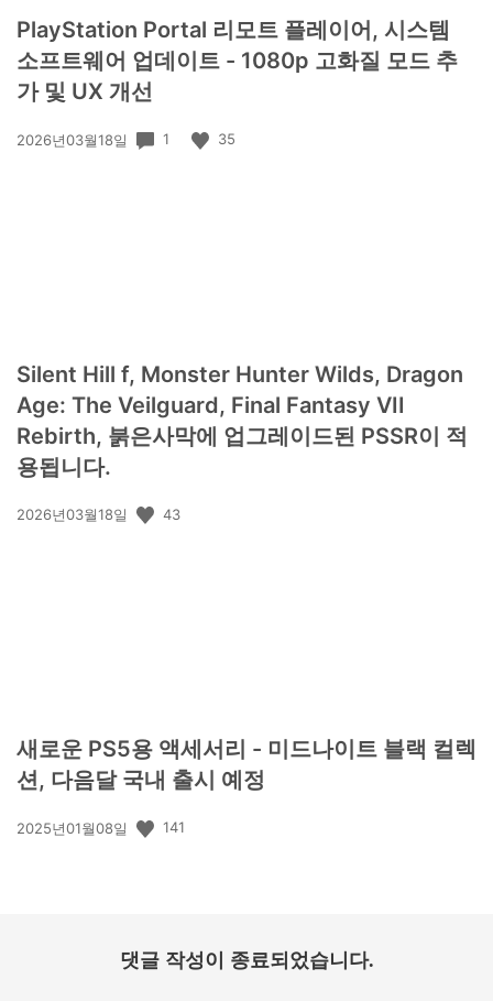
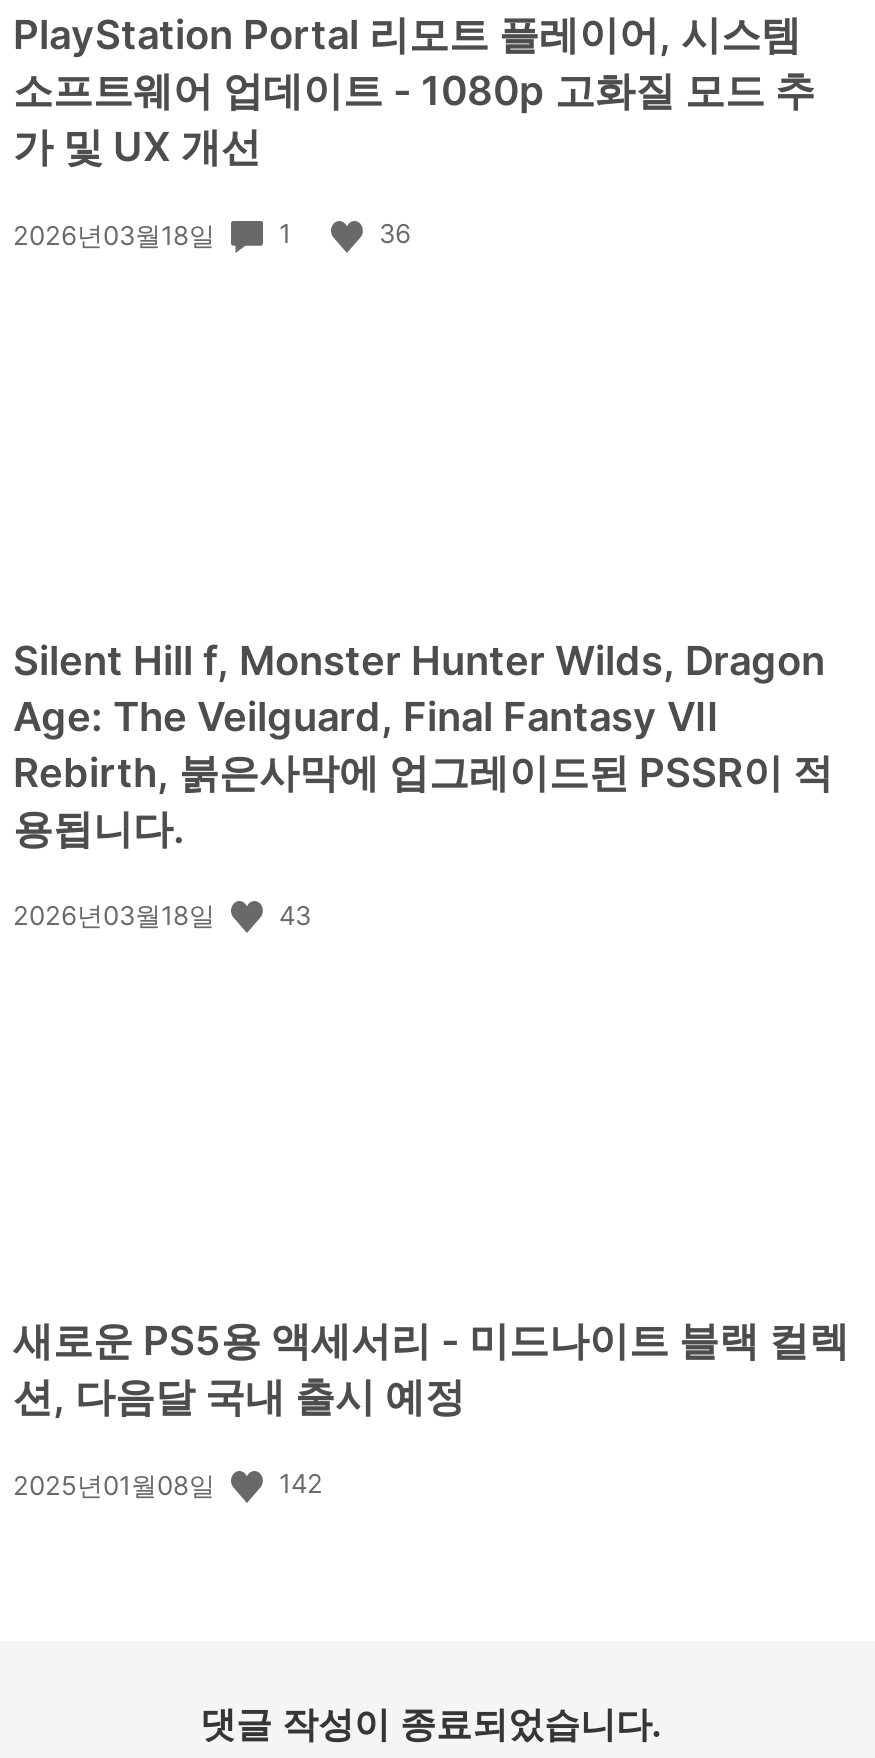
- 35
+ 36

- 141
+ 142
